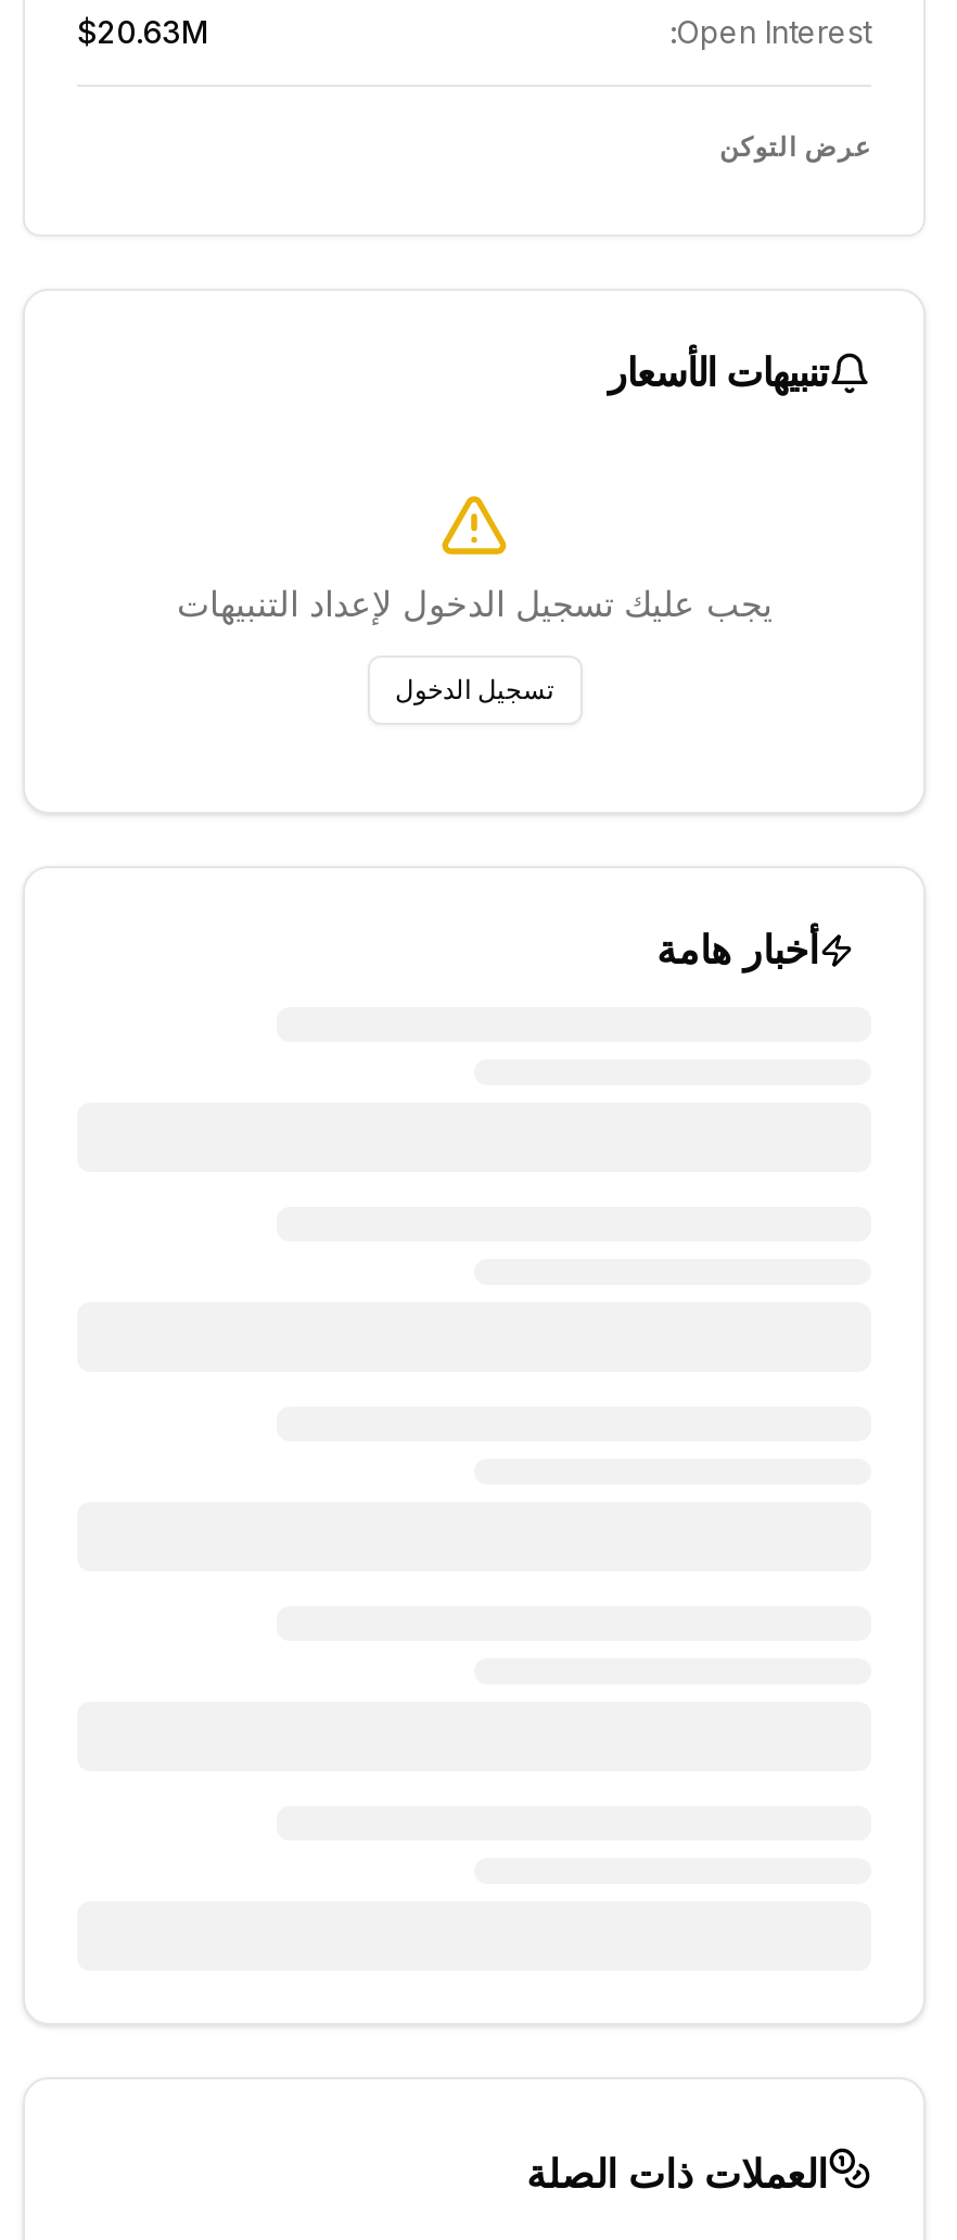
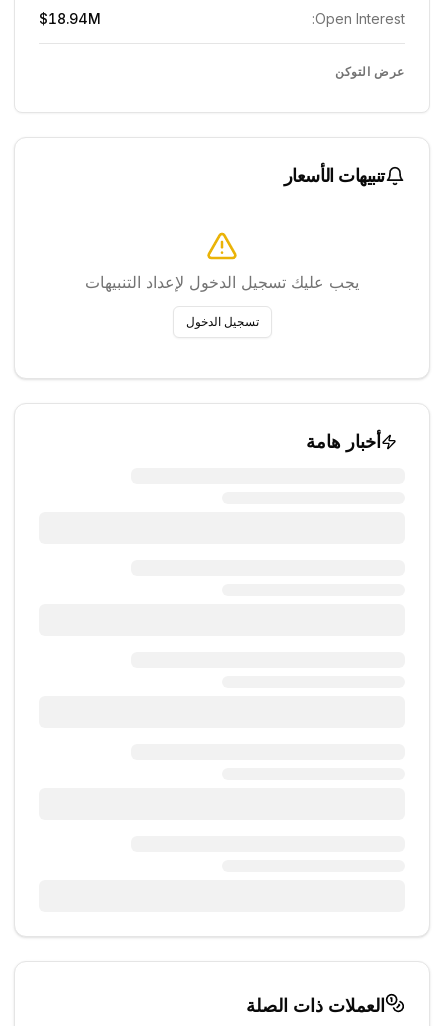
- $20.63M
+ $18.94M
